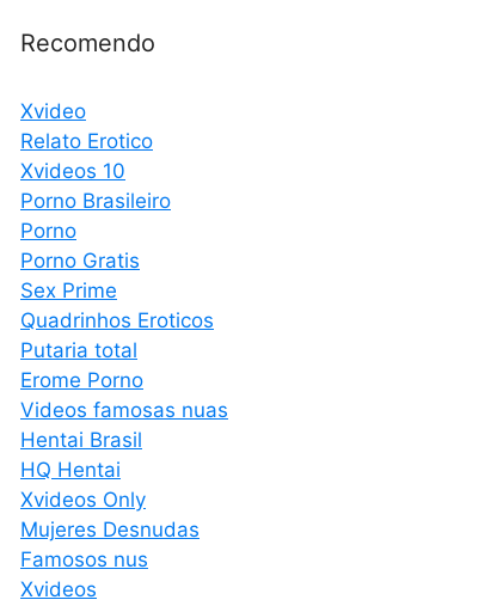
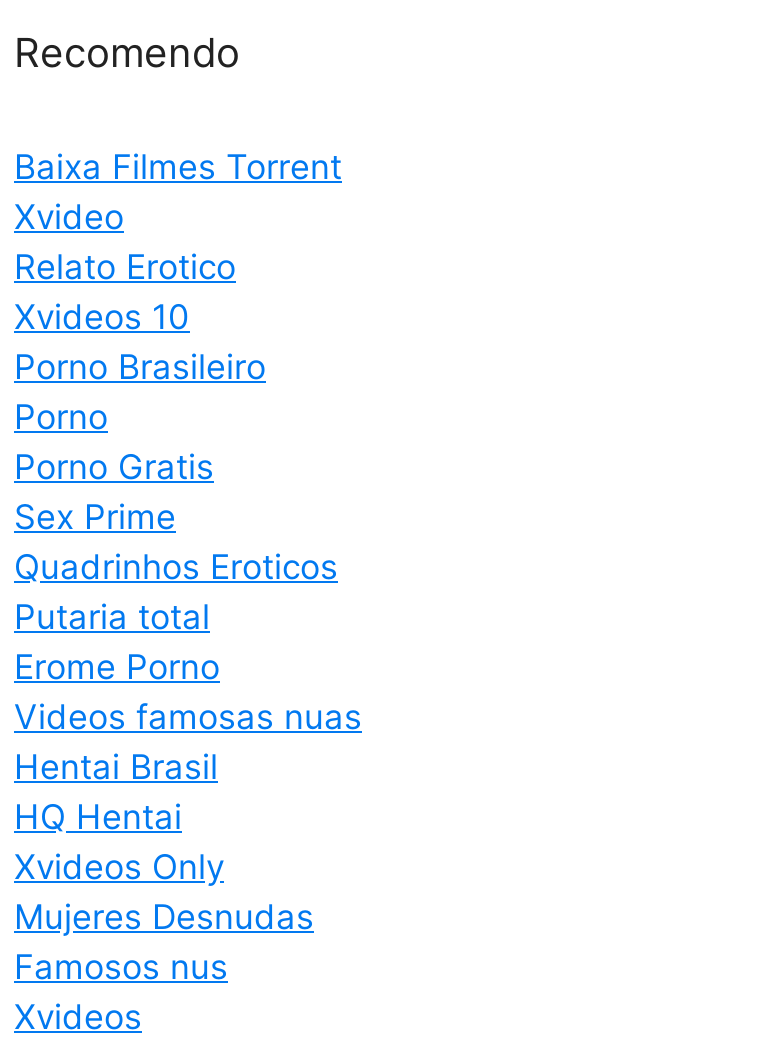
+ Baixa Filmes Torrent
